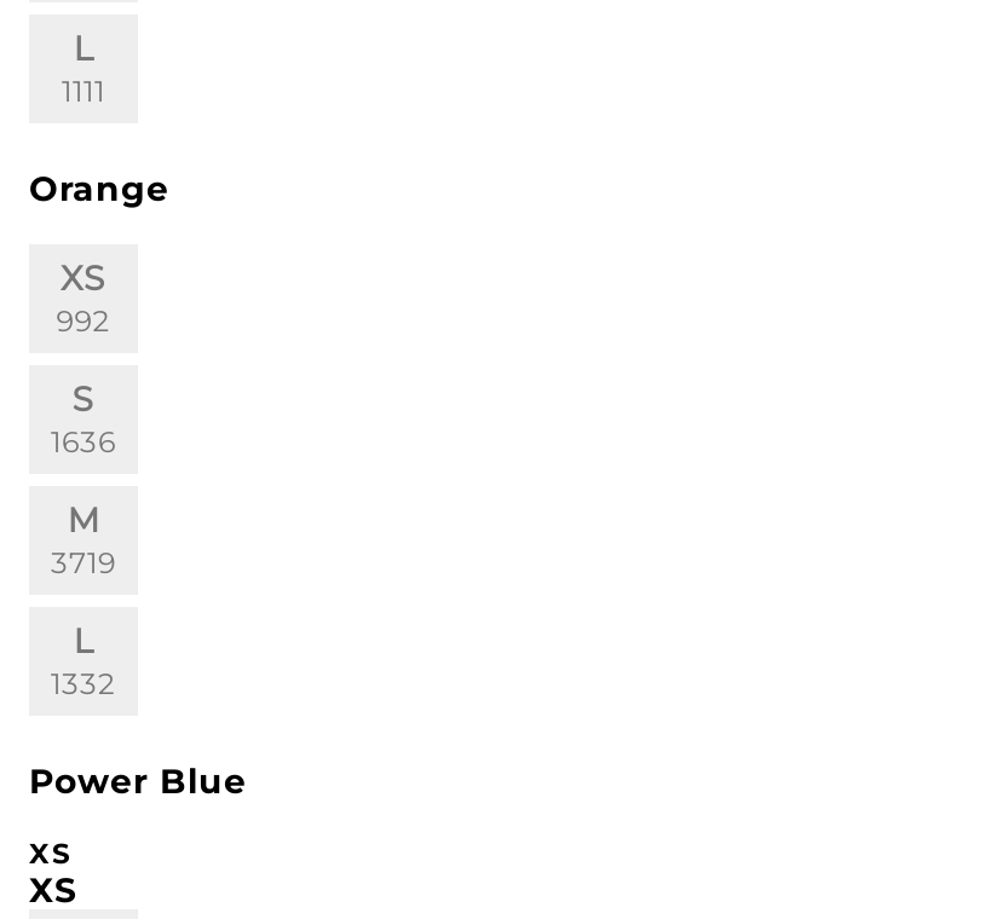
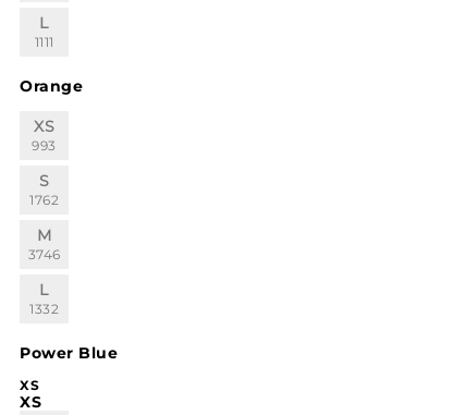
- 992
+ 993

- 1636
+ 1762

- 3719
+ 3746
